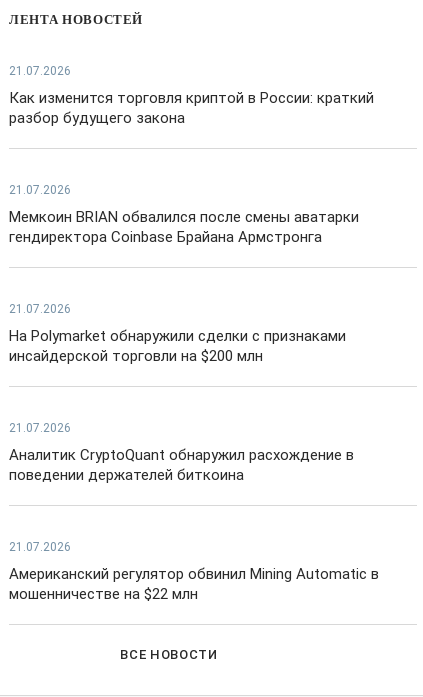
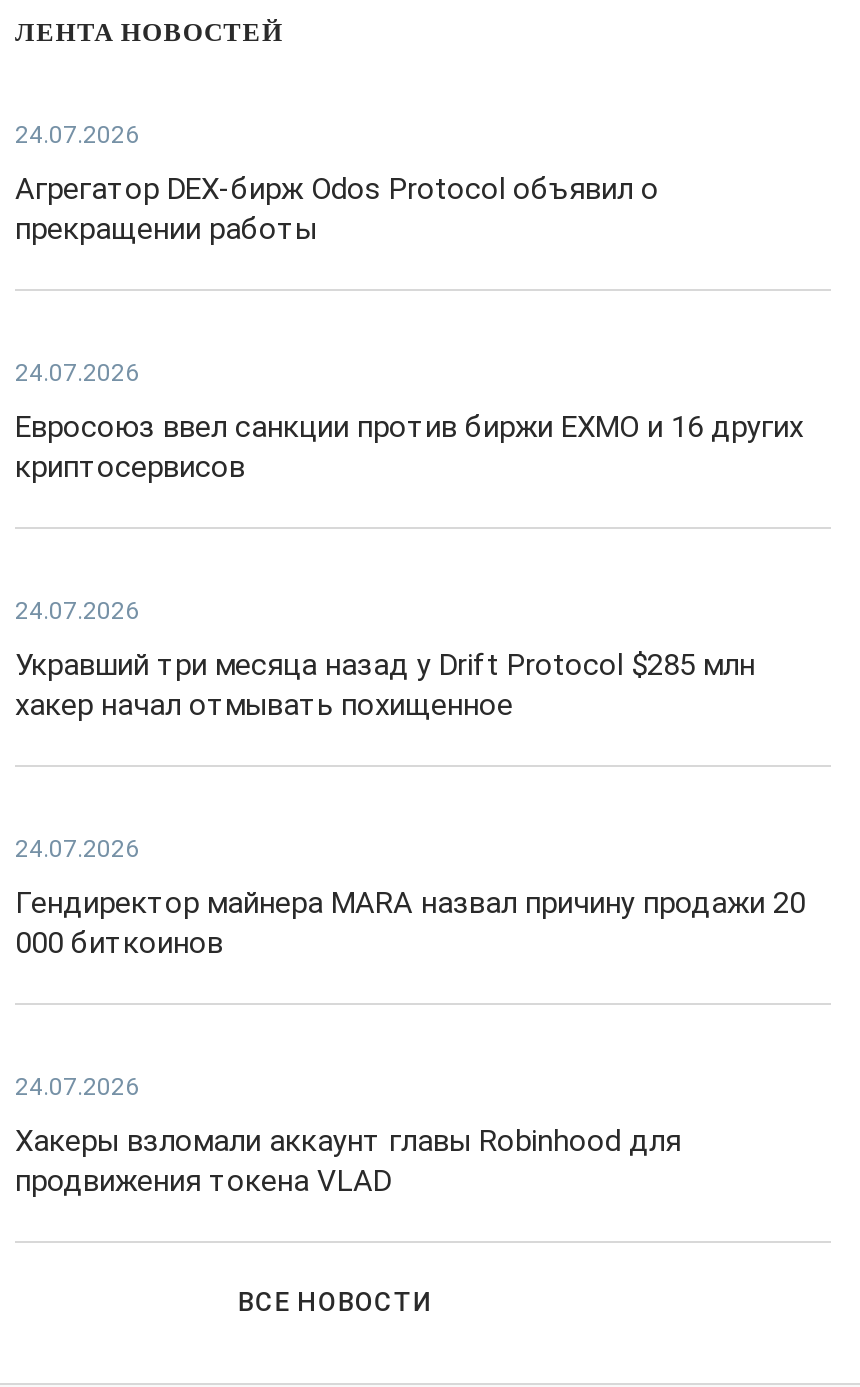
- 21.07.2026
+ 24.07.2026

- Как изменится торговля криптой в России: краткий
- разбор будущего закона
+ Агрегатор DEX‑бирж Odos Protocol объявил о
+ прекращении работы

- 21.07.2026
+ 24.07.2026

- Мемкоин BRIAN обвалился после смены аватарки
- гендиректора Coinbase Брайана Армстронга
+ Евросоюз ввел санкции против биржи EXMO и 16 других
+ криптосервисов

- 21.07.2026
+ 24.07.2026

- На Polymarket обнаружили сделки с признаками
- инсайдерской торговли на $200 млн
+ Укравший три месяца назад у Drift Protocol $285 млн
+ хакер начал отмывать похищенное

- 21.07.2026
+ 24.07.2026

- Аналитик CryptoQuant обнаружил расхождение в
- поведении держателей биткоина
+ Гендиректор майнера MARA назвал причину продажи 20
+ 000 биткоинов

- 21.07.2026
+ 24.07.2026

- Американский регулятор обвинил Mining Automatic в
- мошенничестве на $22 млн
+ Хакеры взломали аккаунт главы Robinhood для
+ продвижения токена VLAD
